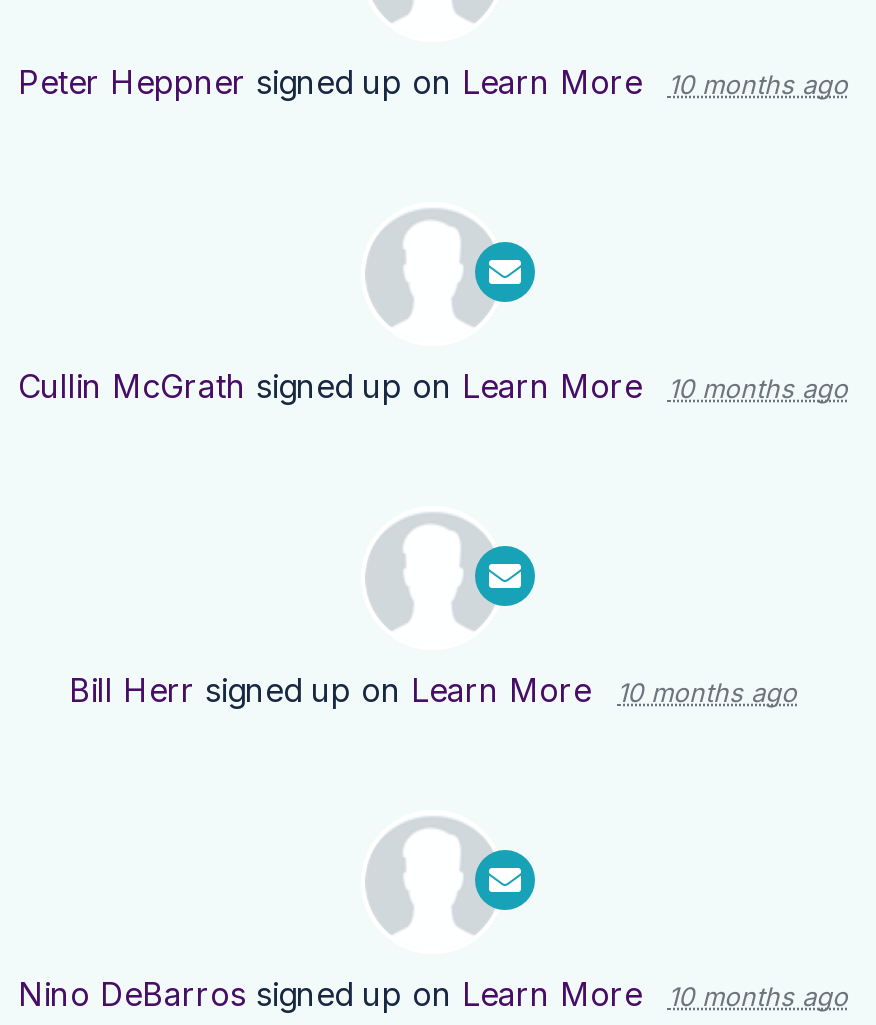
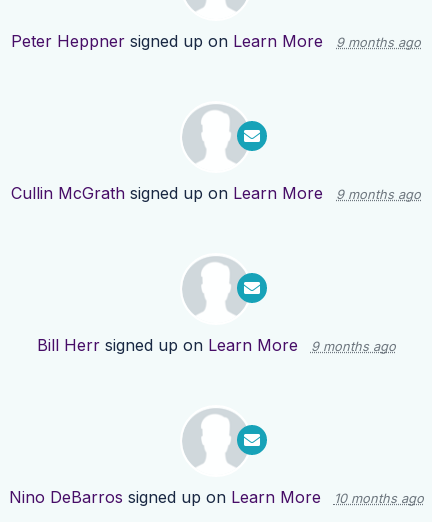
- Peter Heppner signed up on Learn More 10 months ago
+ Peter Heppner signed up on Learn More 9 months ago

- Cullin McGrath signed up on Learn More 10 months ago
+ Cullin McGrath signed up on Learn More 9 months ago

- Bill Herr signed up on Learn More 10 months ago
+ Bill Herr signed up on Learn More 9 months ago
